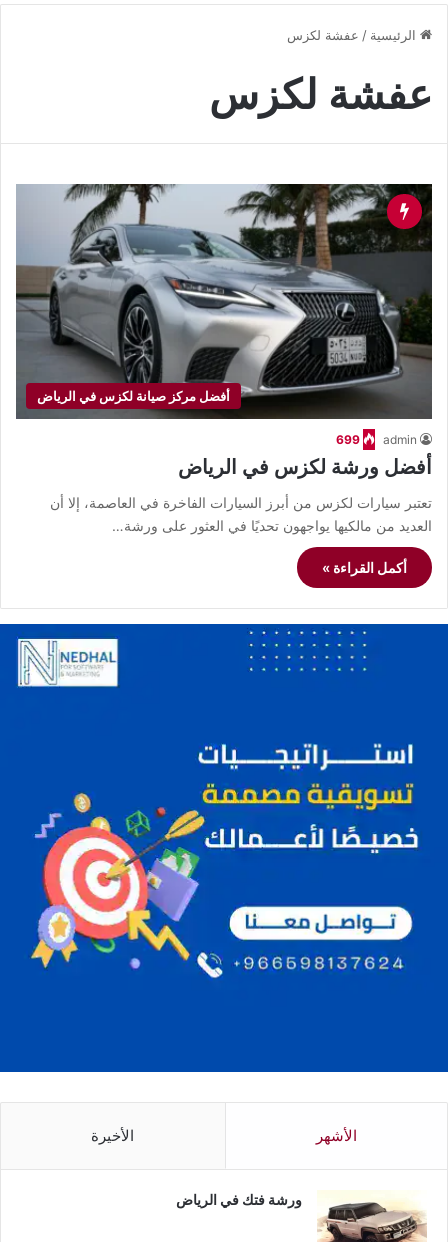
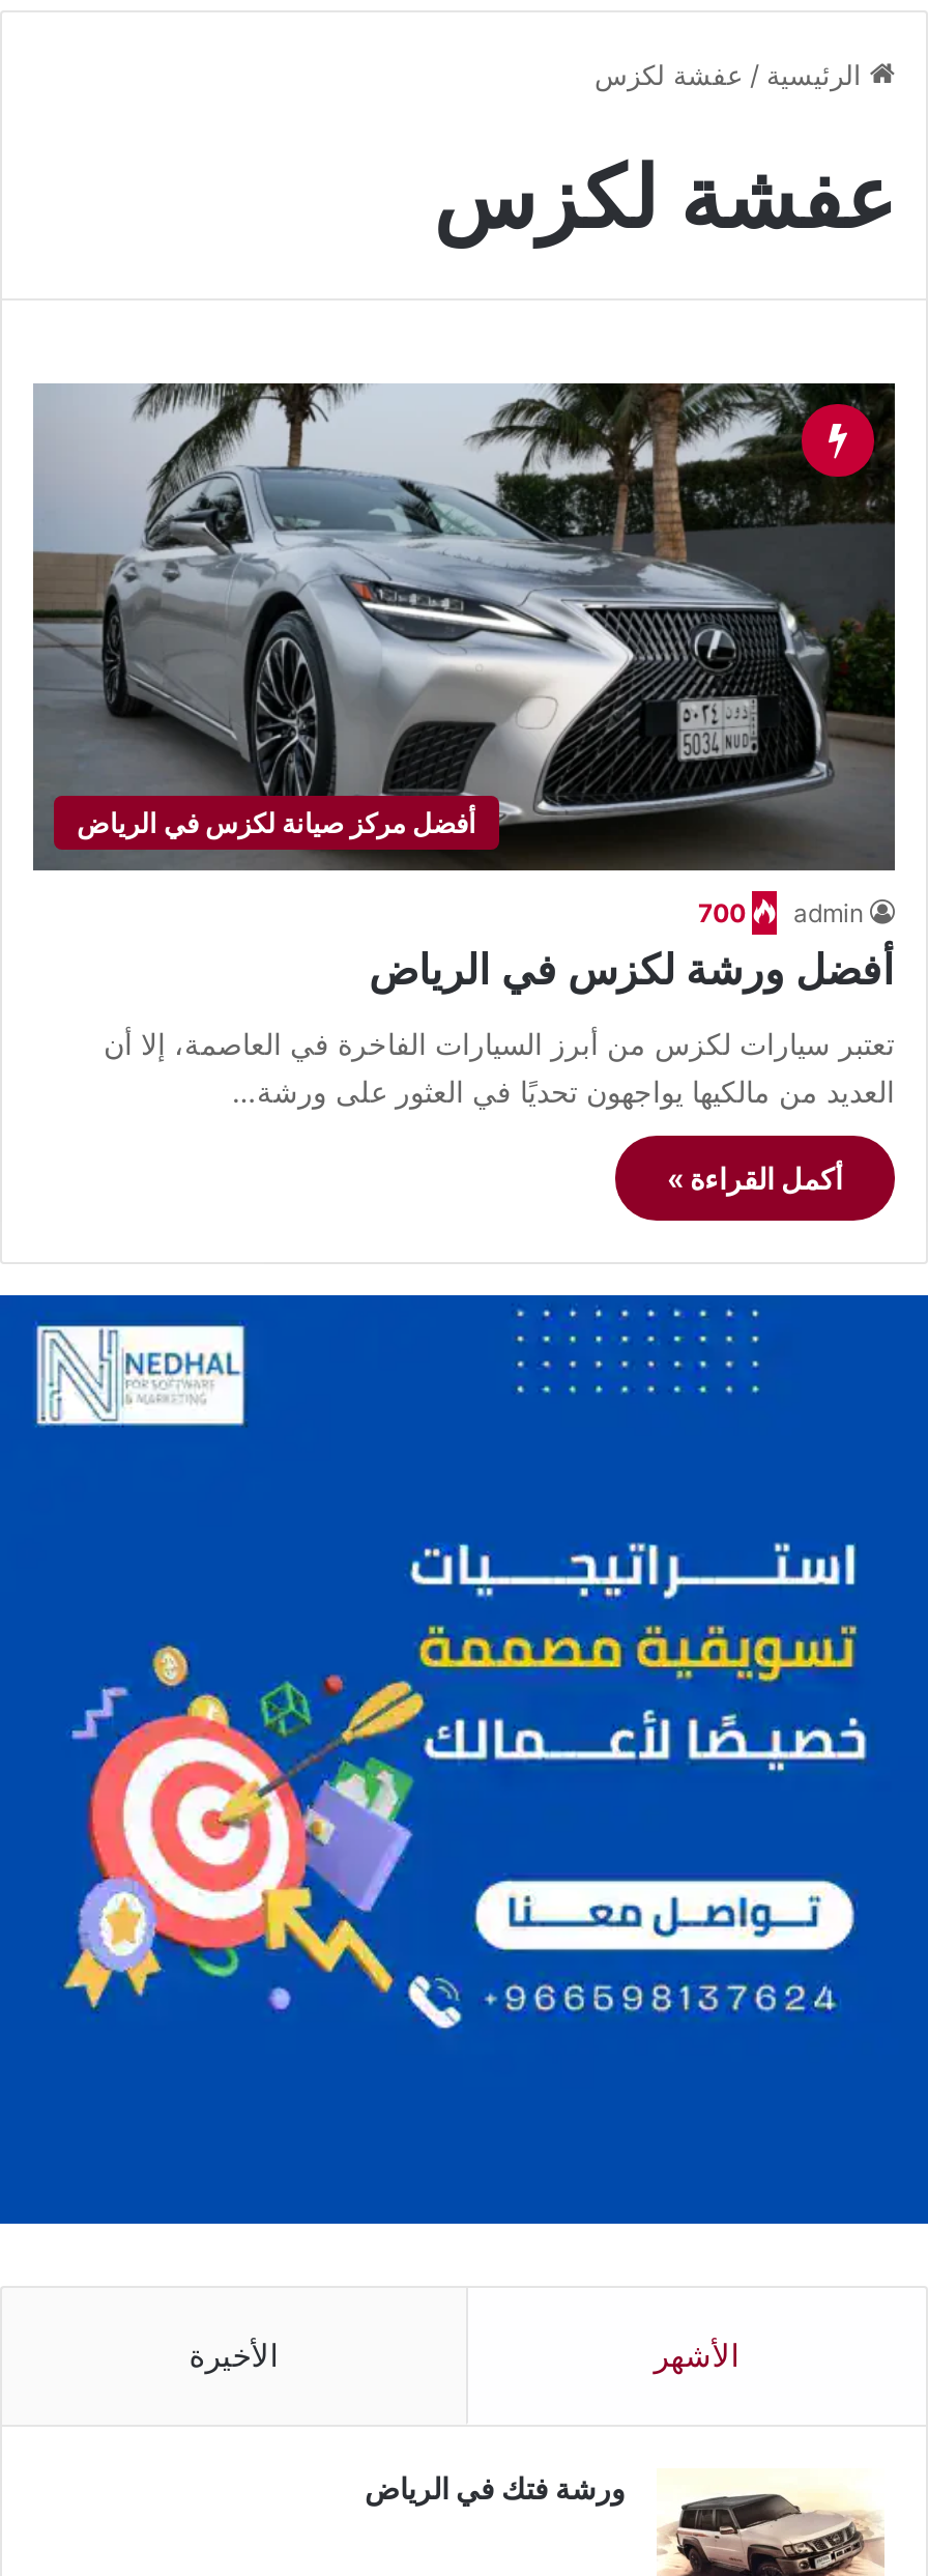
- 699 admin
+ 700 admin
